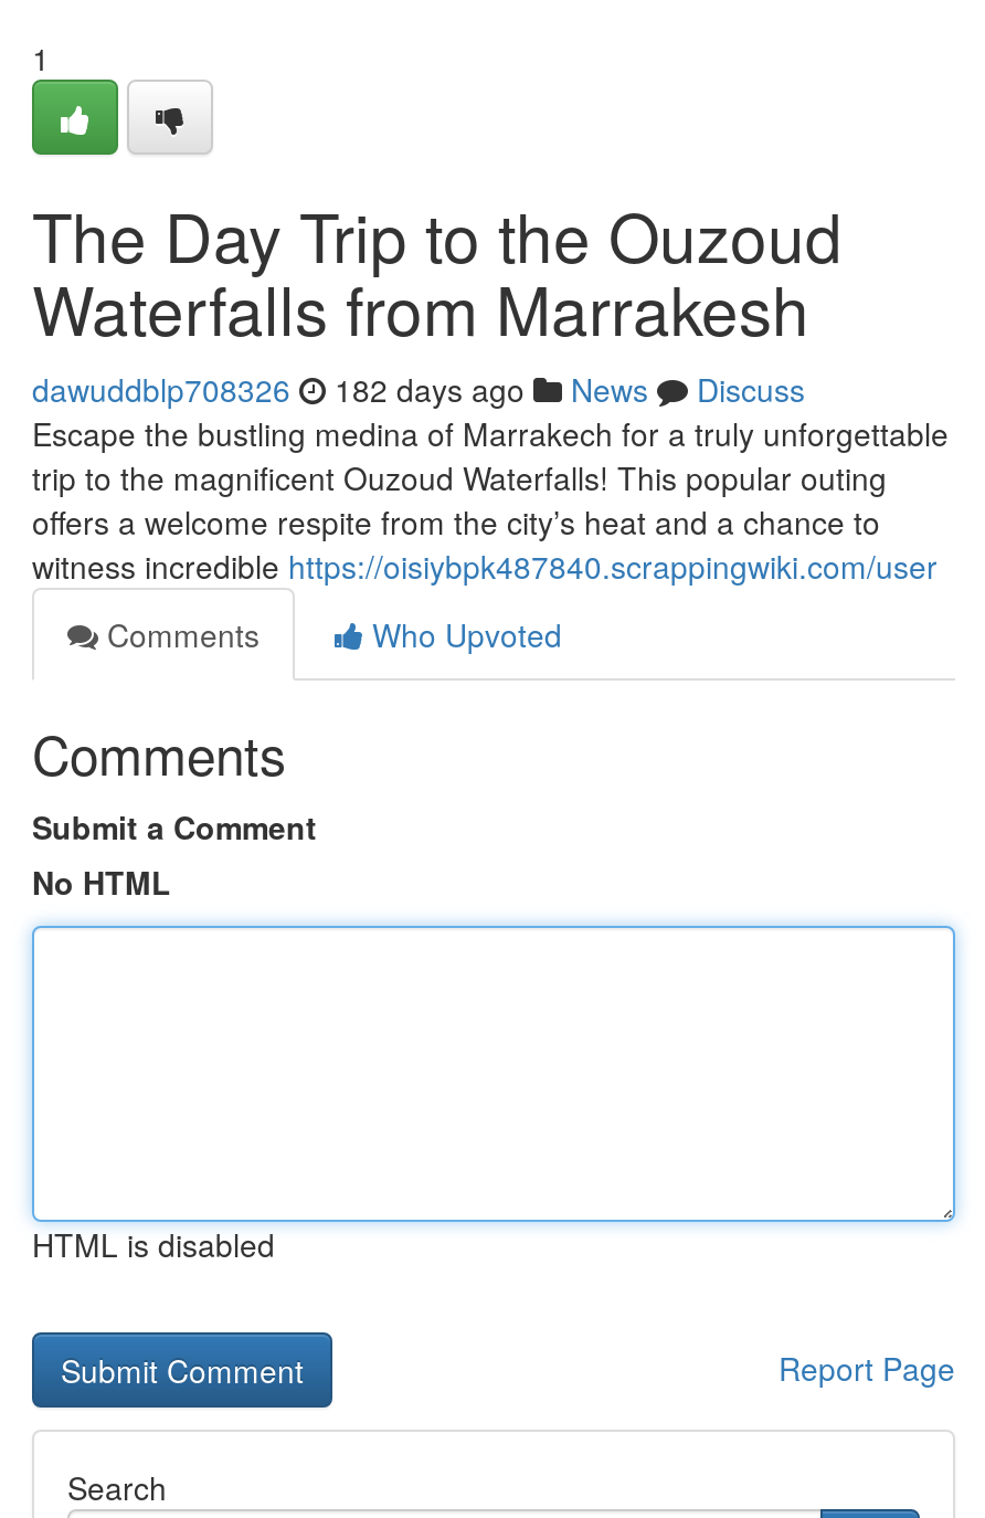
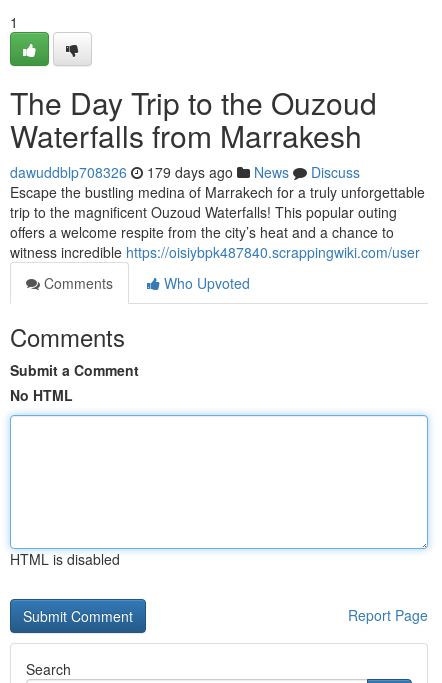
- dawuddblp708326 182 days ago News Discuss
+ dawuddblp708326 179 days ago News Discuss
